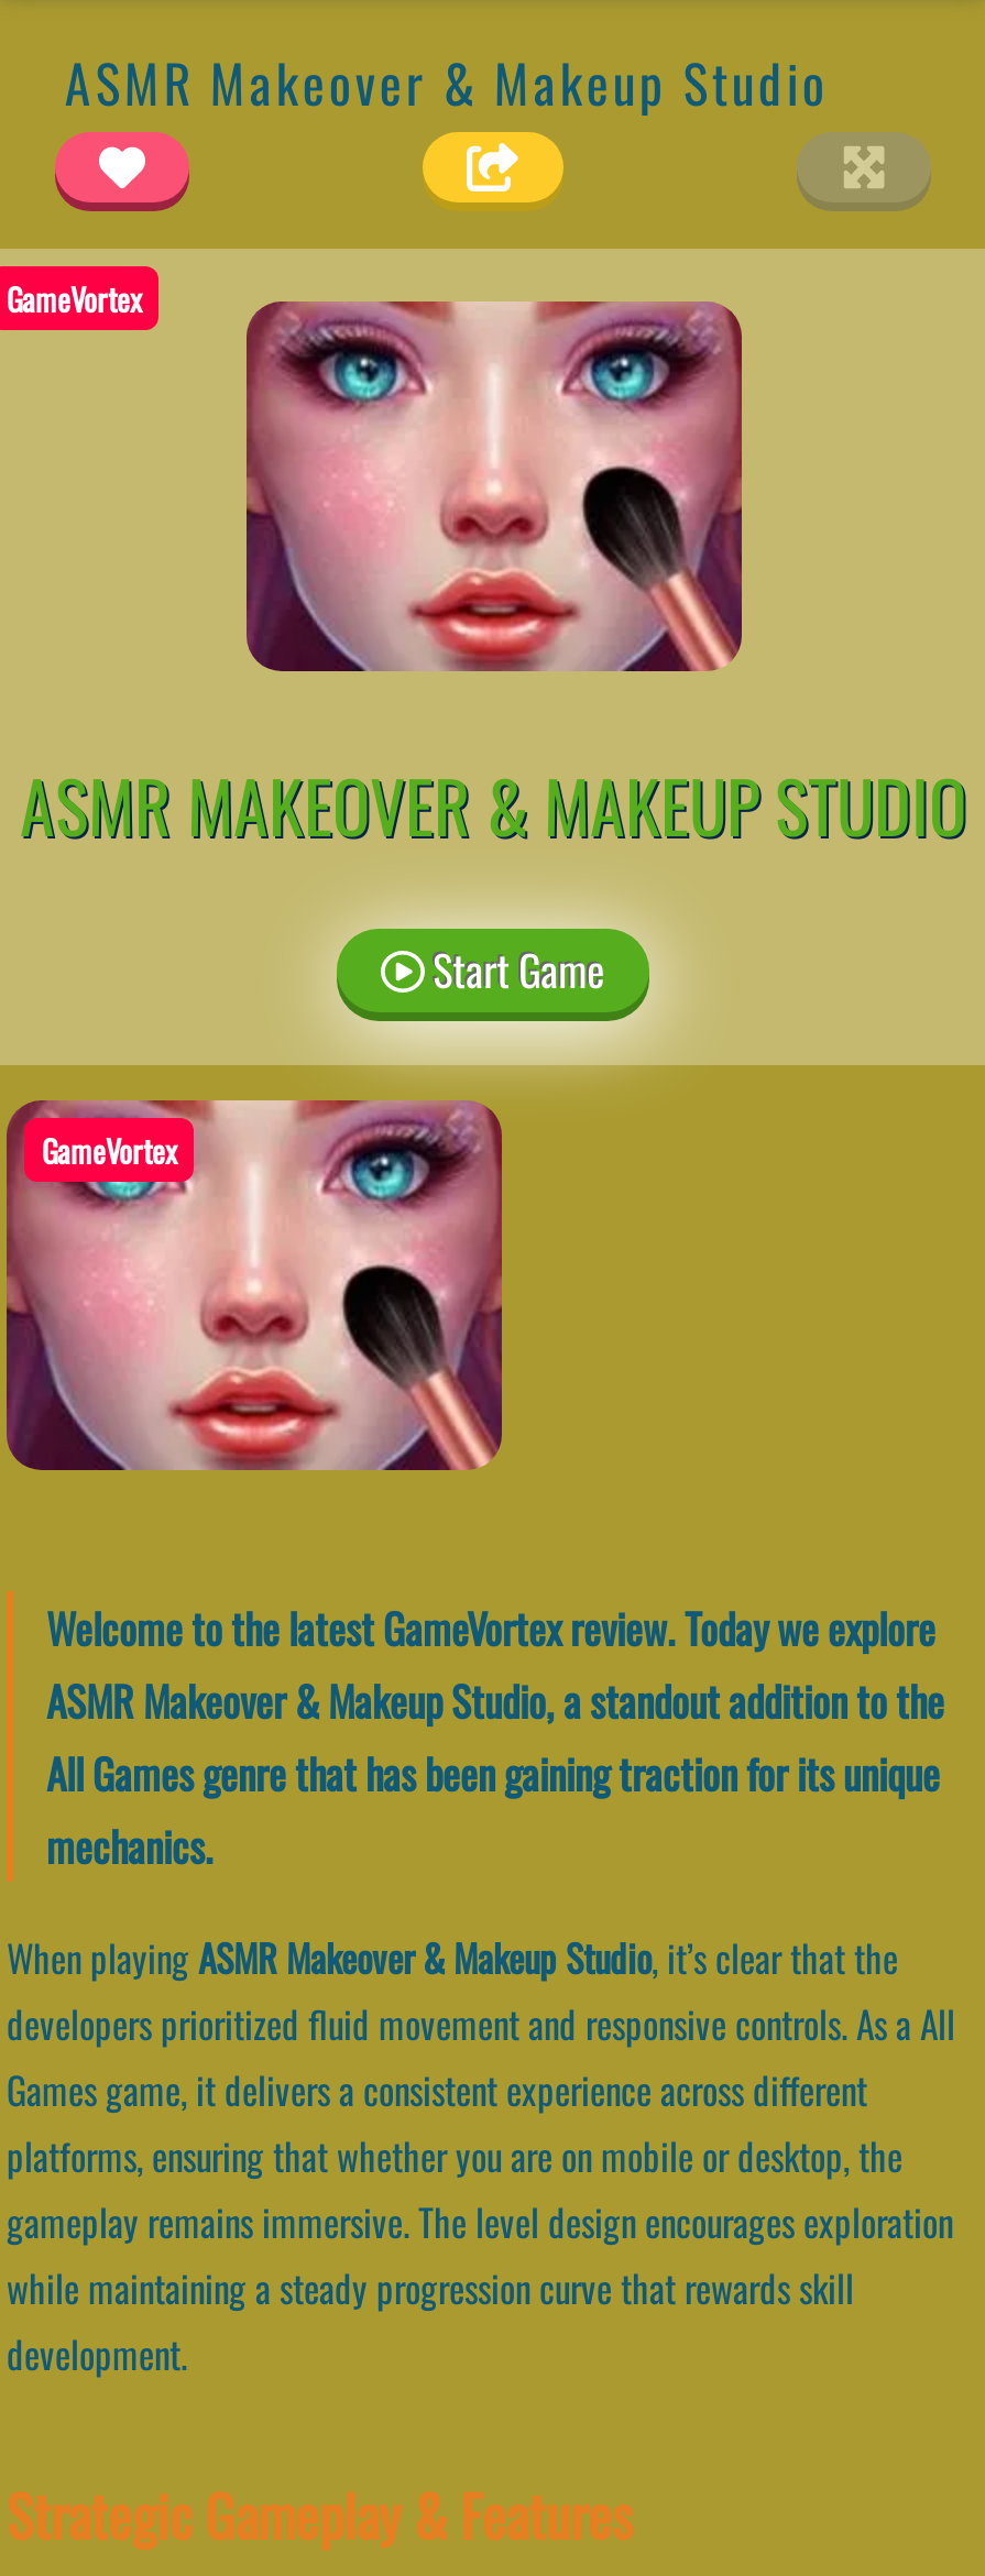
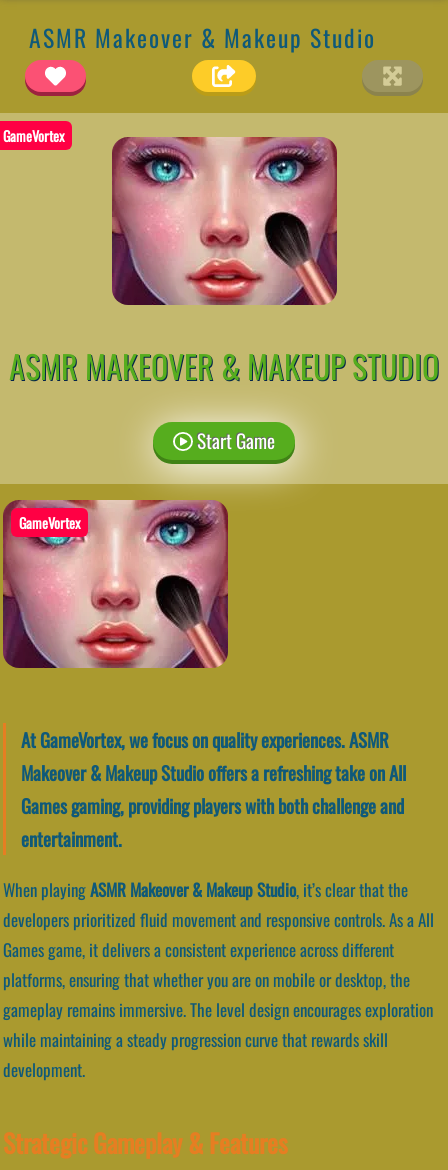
- Welcome to the latest GameVortex review. Today we explore
- ASMR Makeover & Makeup Studio, a standout addition to the
- All Games genre that has been gaining traction for its unique
- mechanics.
+ At GameVortex, we focus on quality experiences. ASMR
+ Makeover & Makeup Studio offers a refreshing take on All
+ Games gaming, providing players with both challenge and
+ entertainment.
